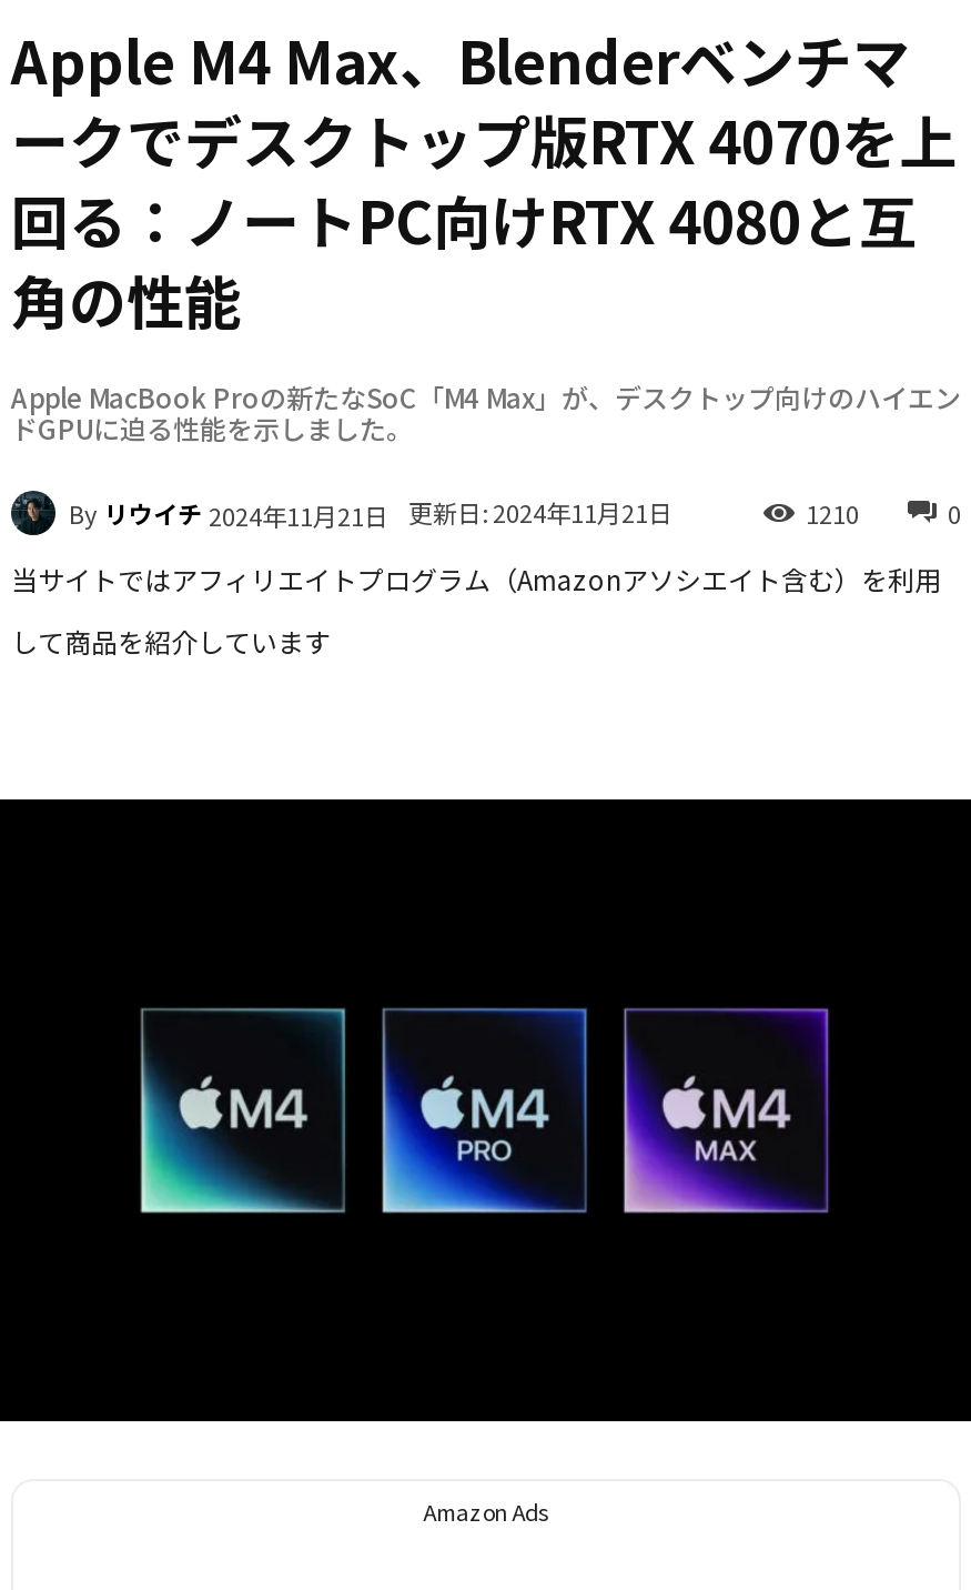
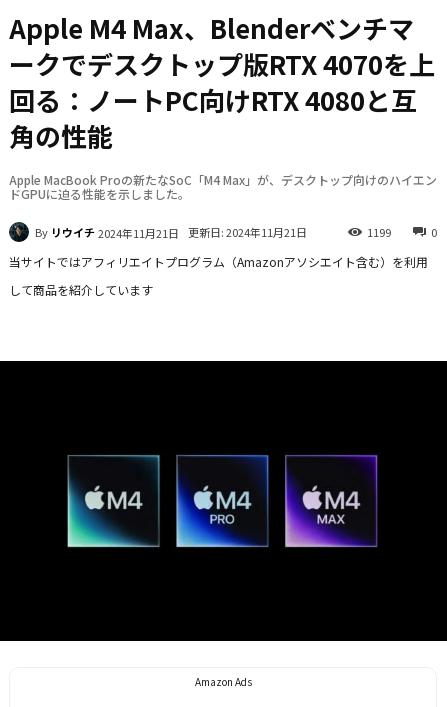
- 1210
+ 1199
